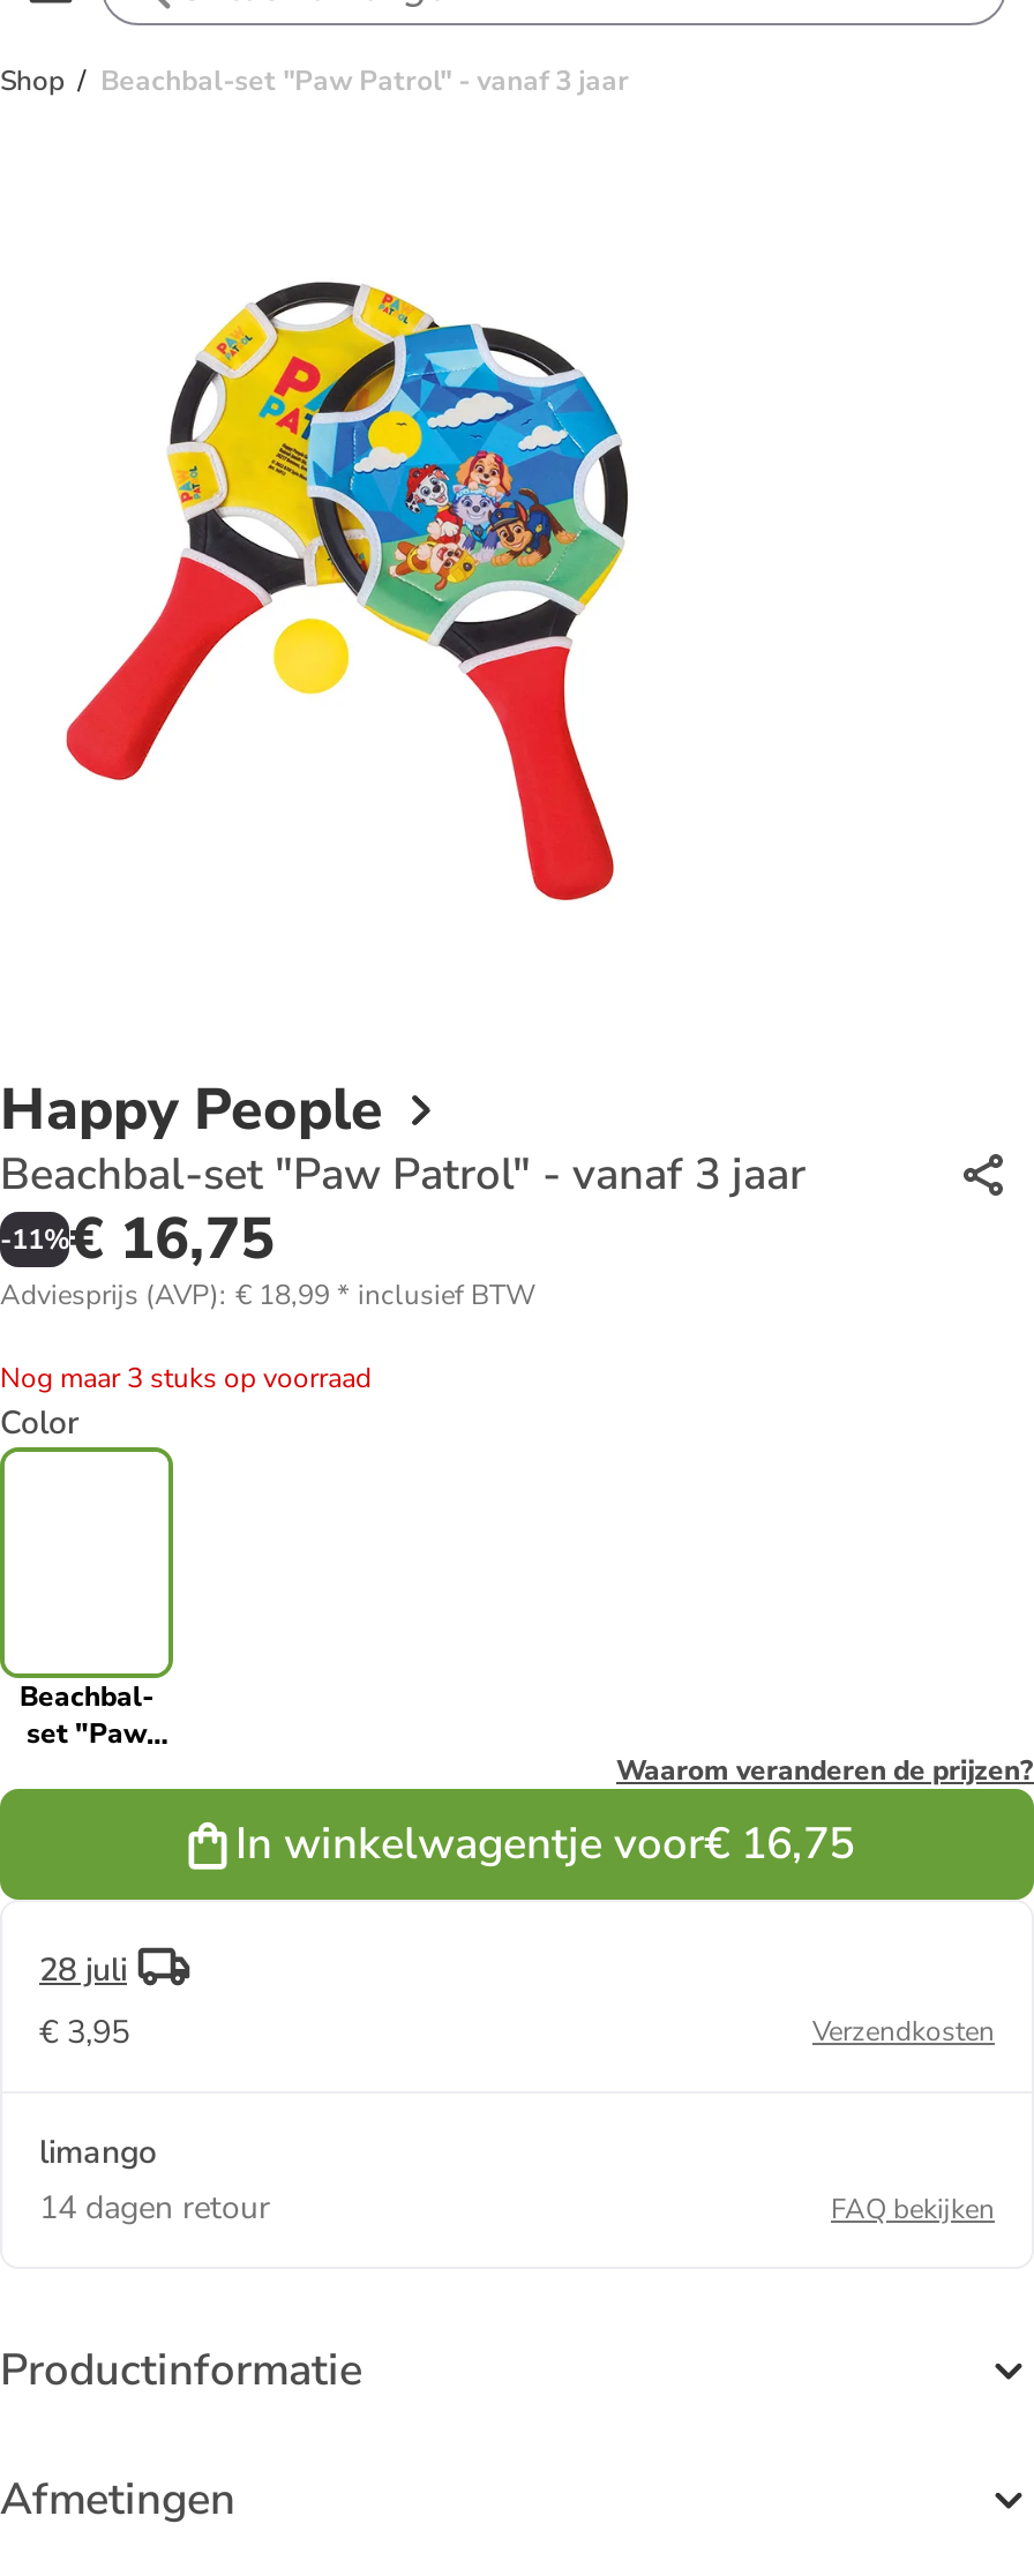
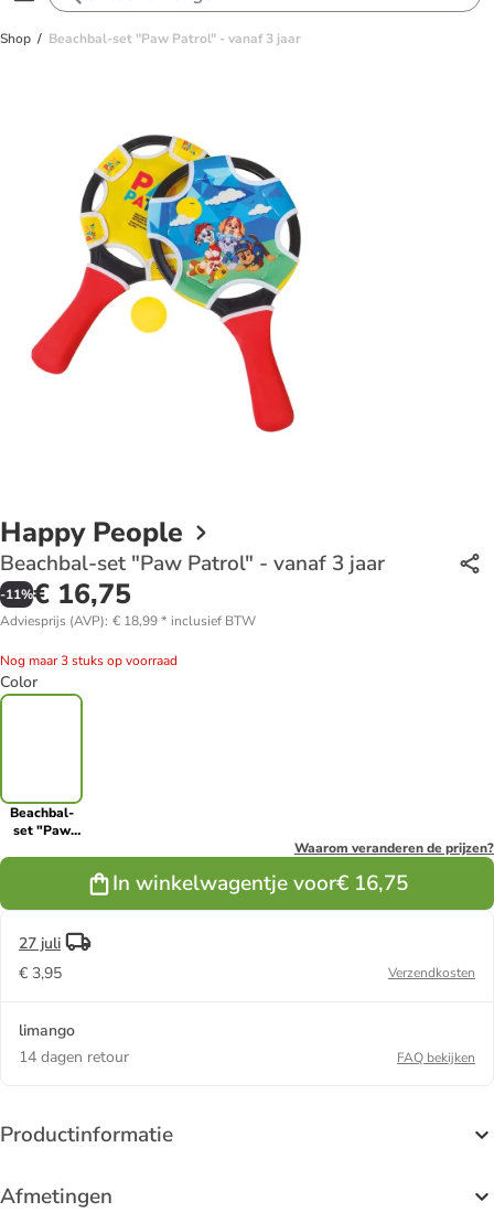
- 28 juli
+ 27 juli
